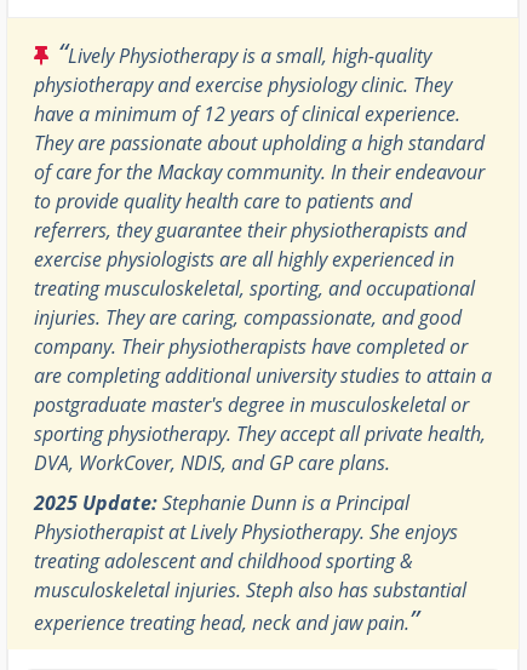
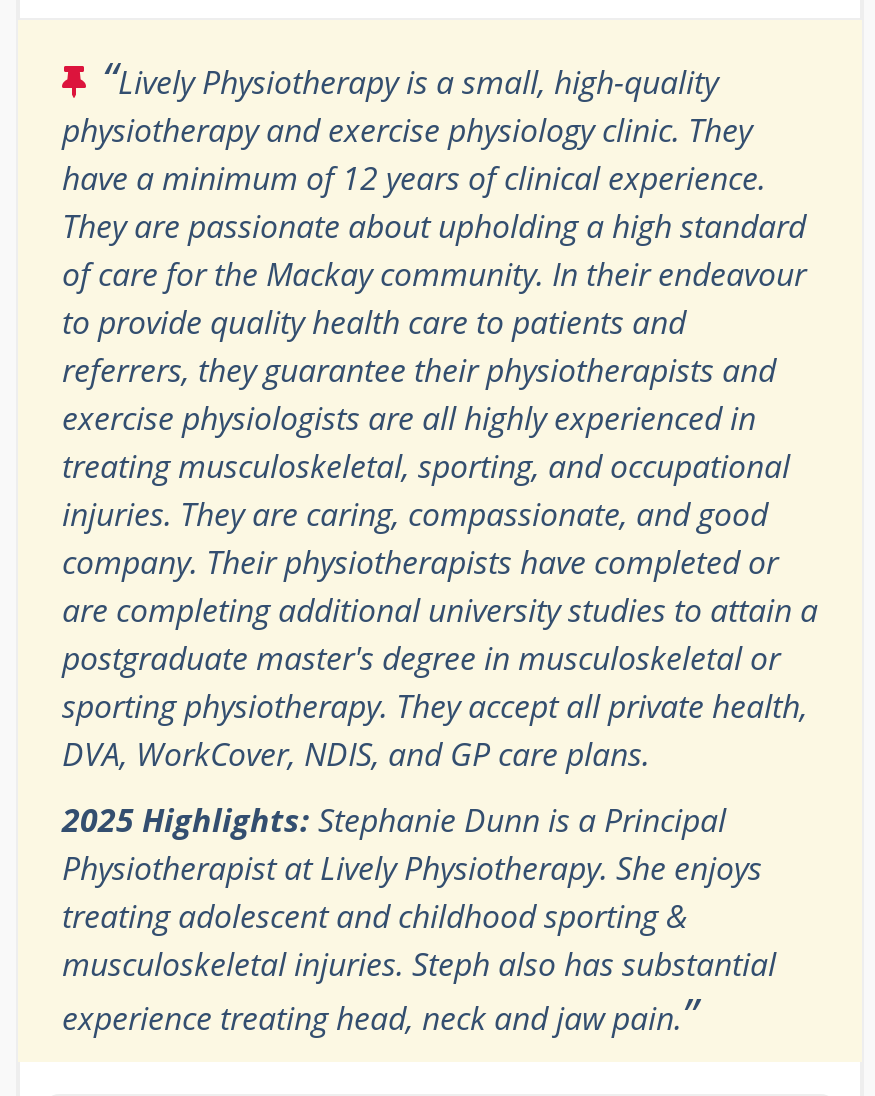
- 2025 Update: Stephanie Dunn is a Principal
+ 2025 Highlights: Stephanie Dunn is a Principal
